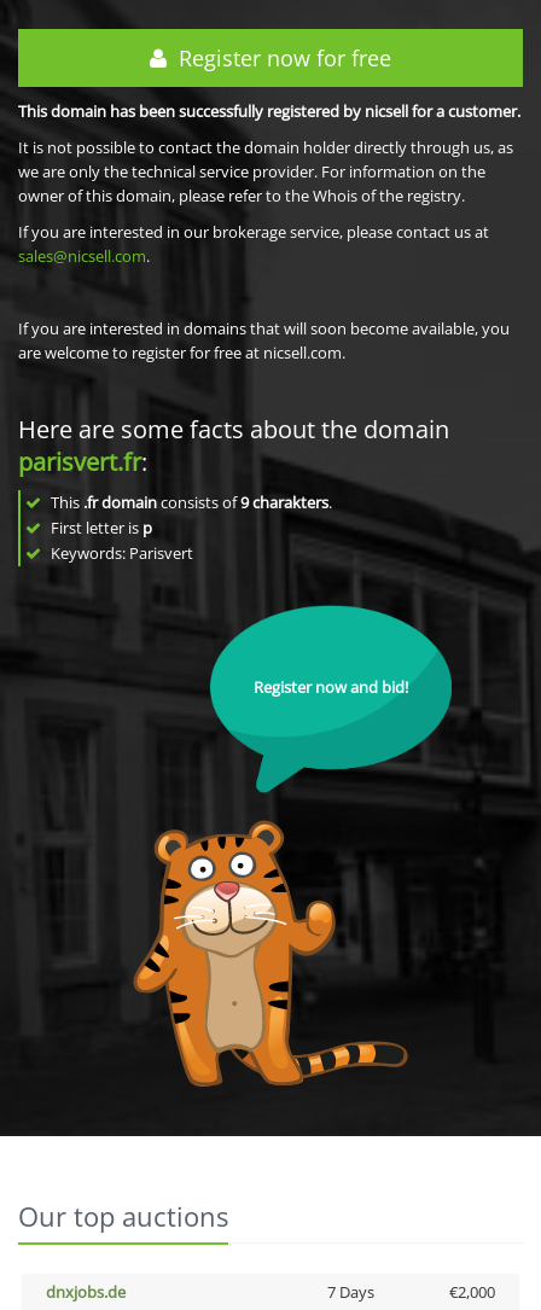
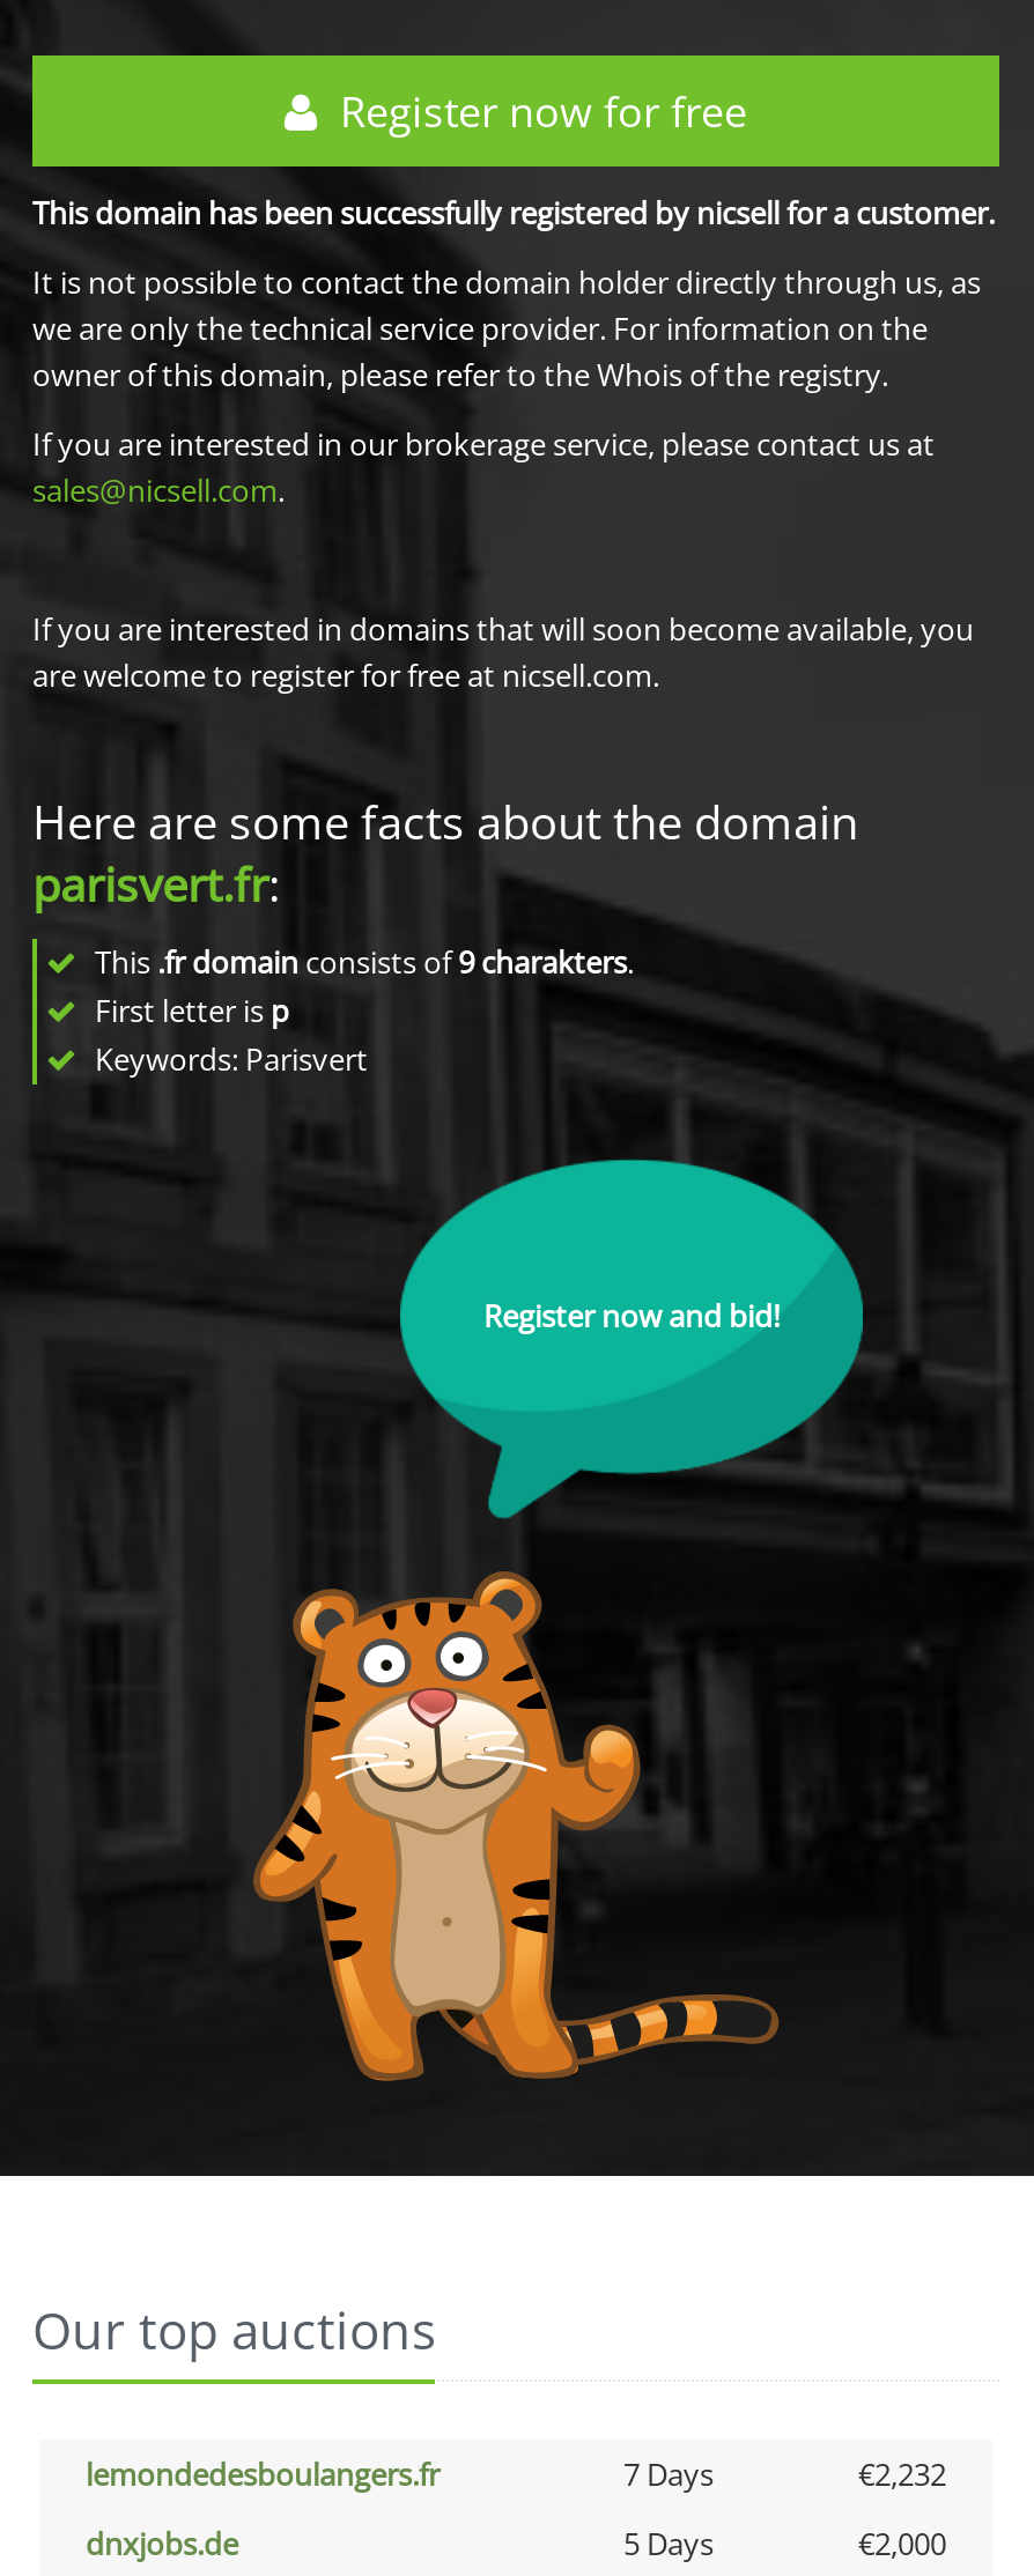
+ lemondedesboulangers.fr
+ 7 Days
+ €2,232

- 7 Days
+ 5 Days
